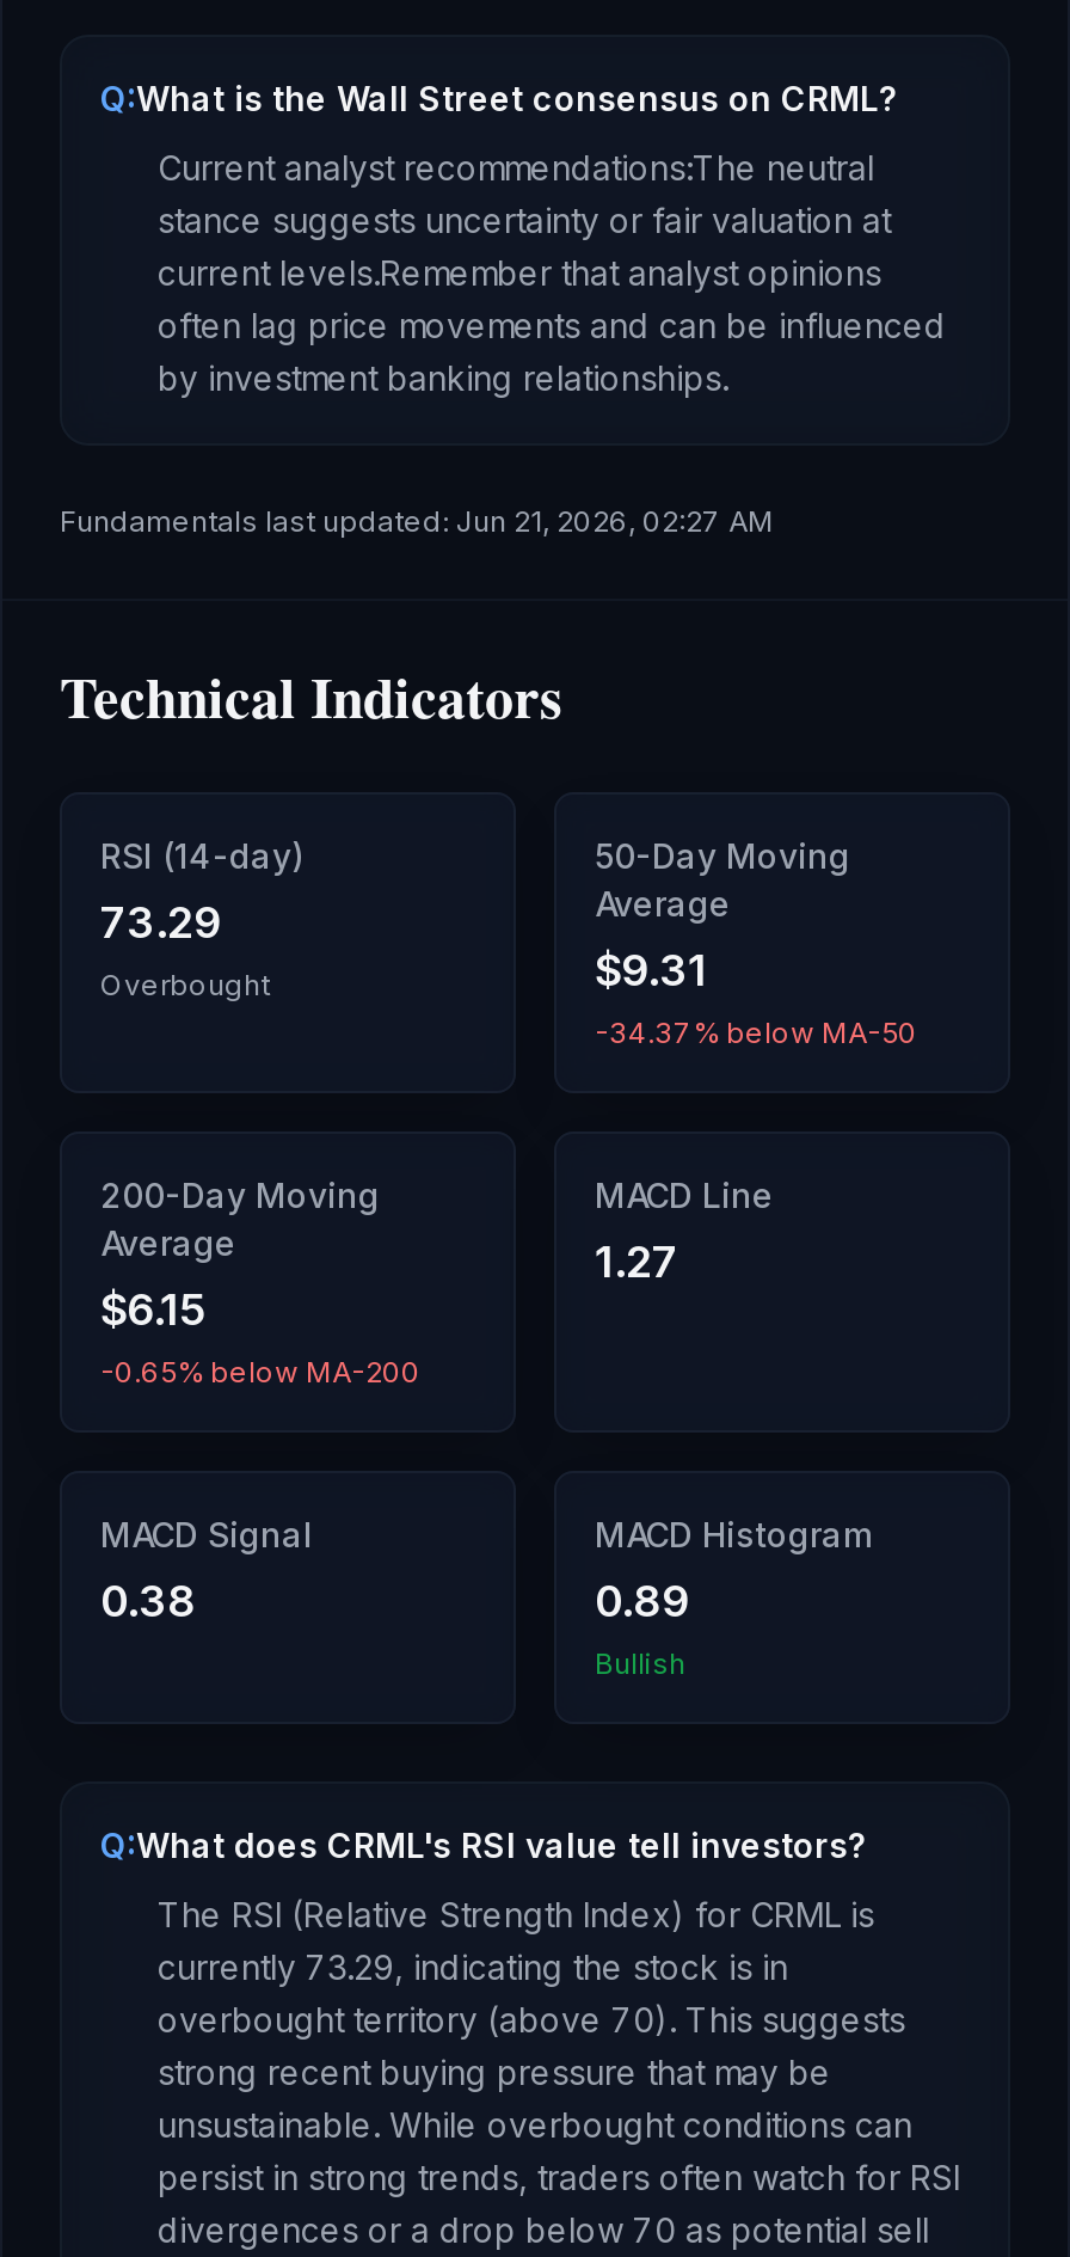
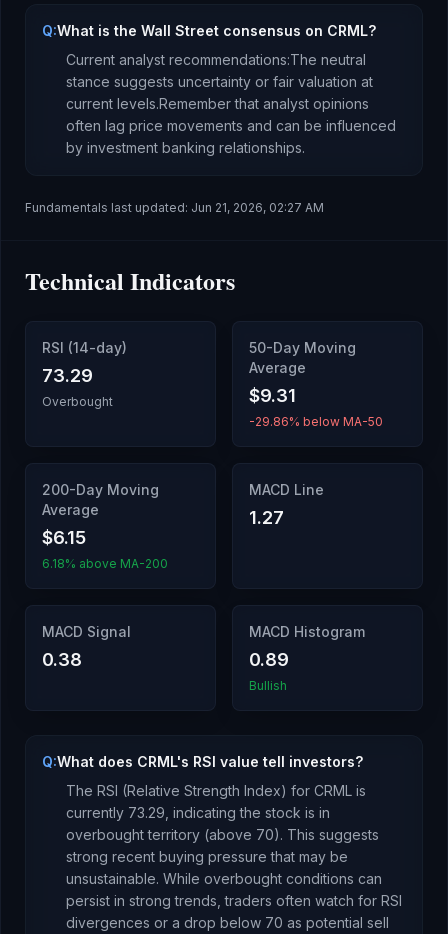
- -34.37% below MA-50
+ -29.86% below MA-50

- -0.65% below MA-200
+ 6.18% above MA-200
